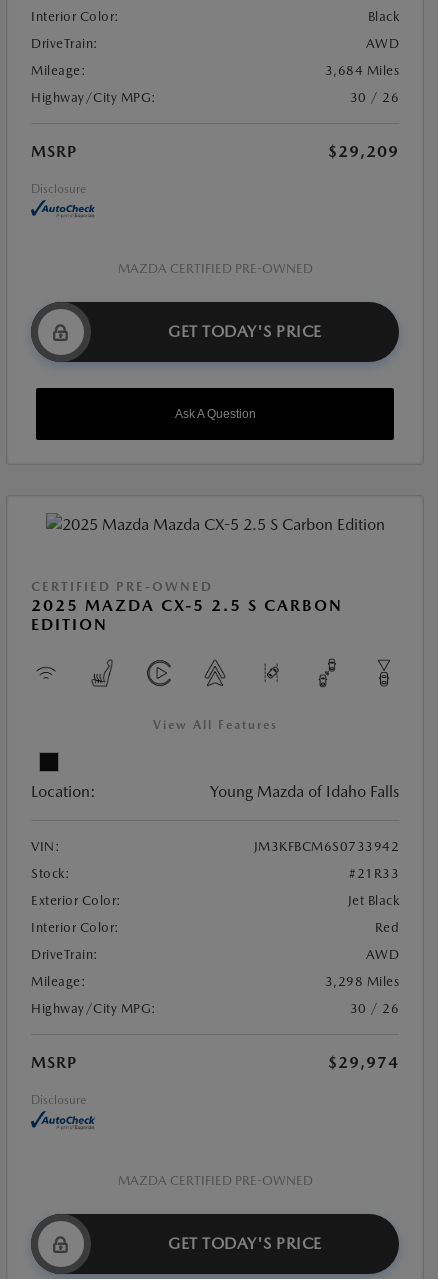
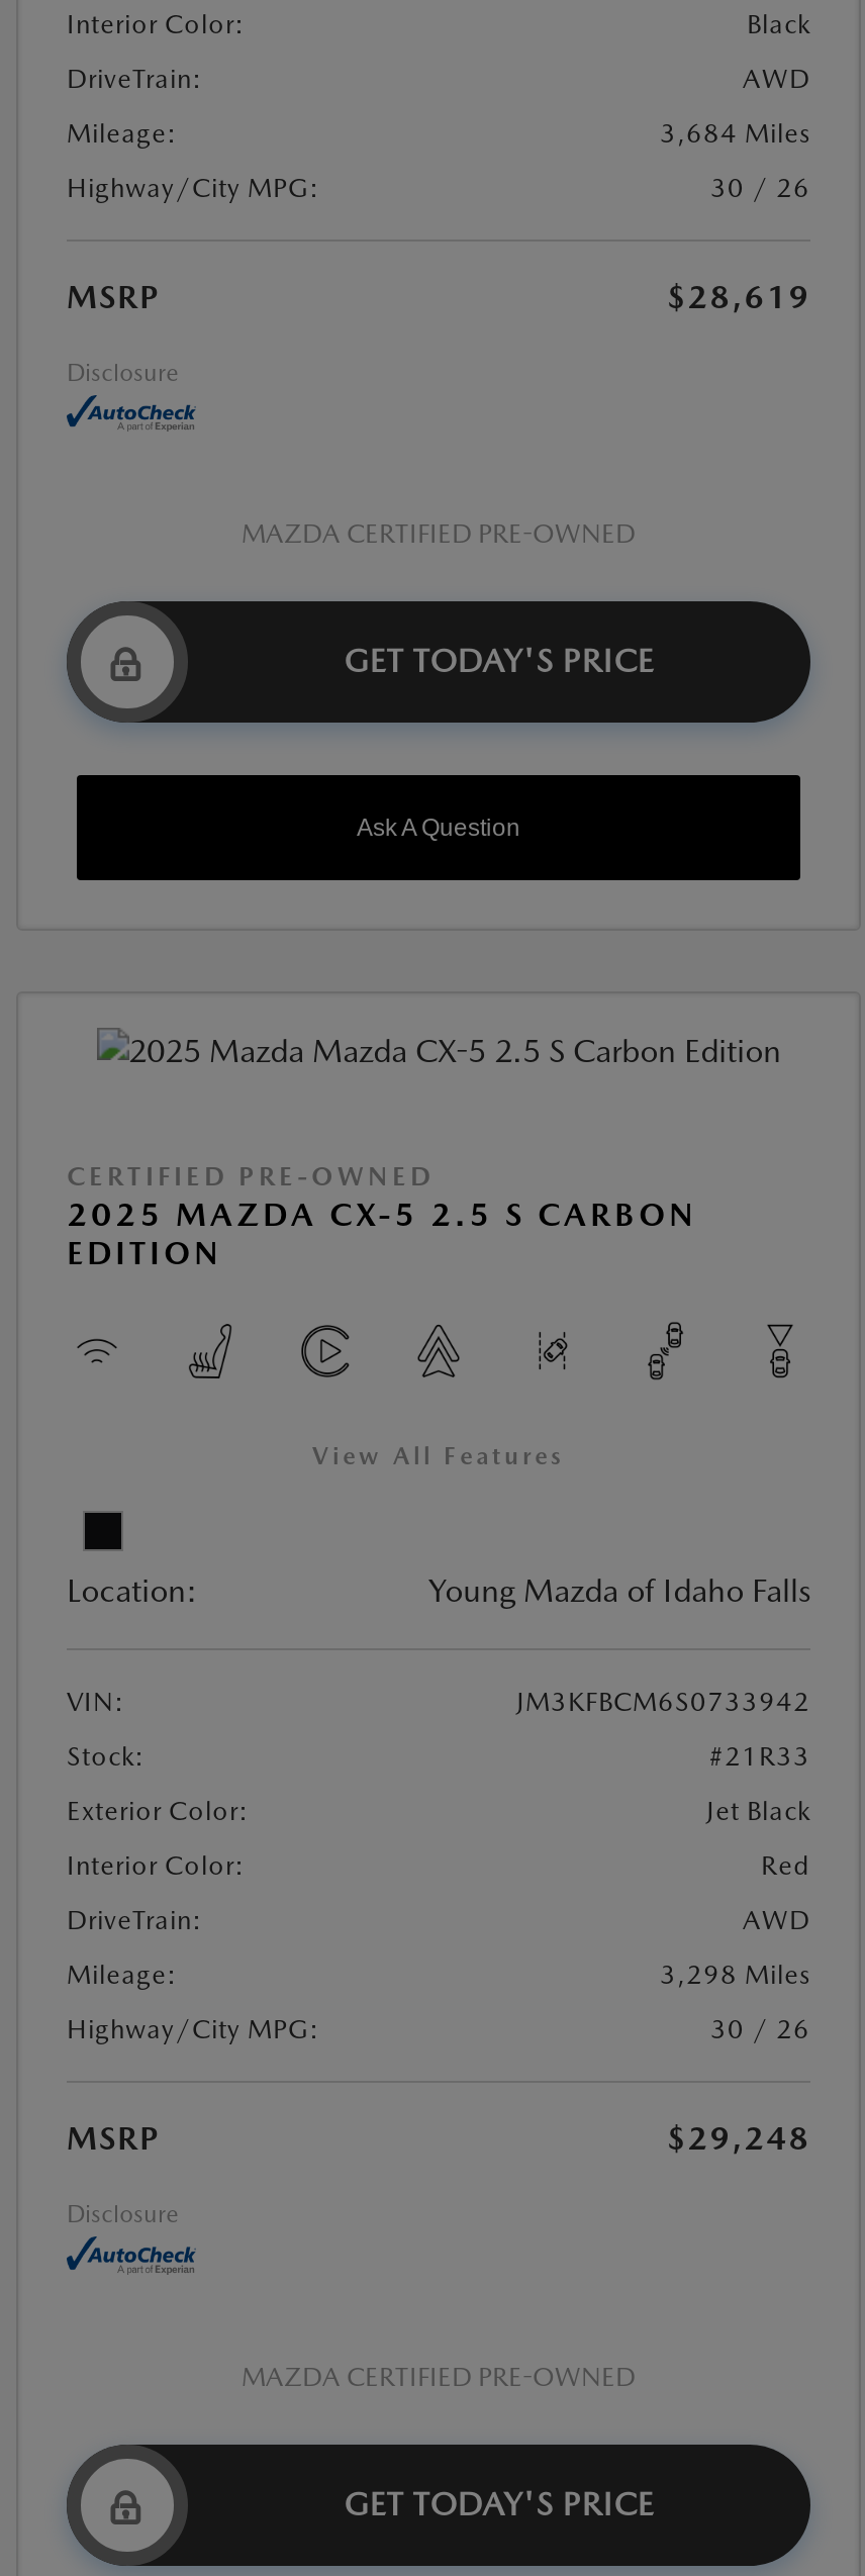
- $29,209
+ $28,619

- $29,974
+ $29,248
